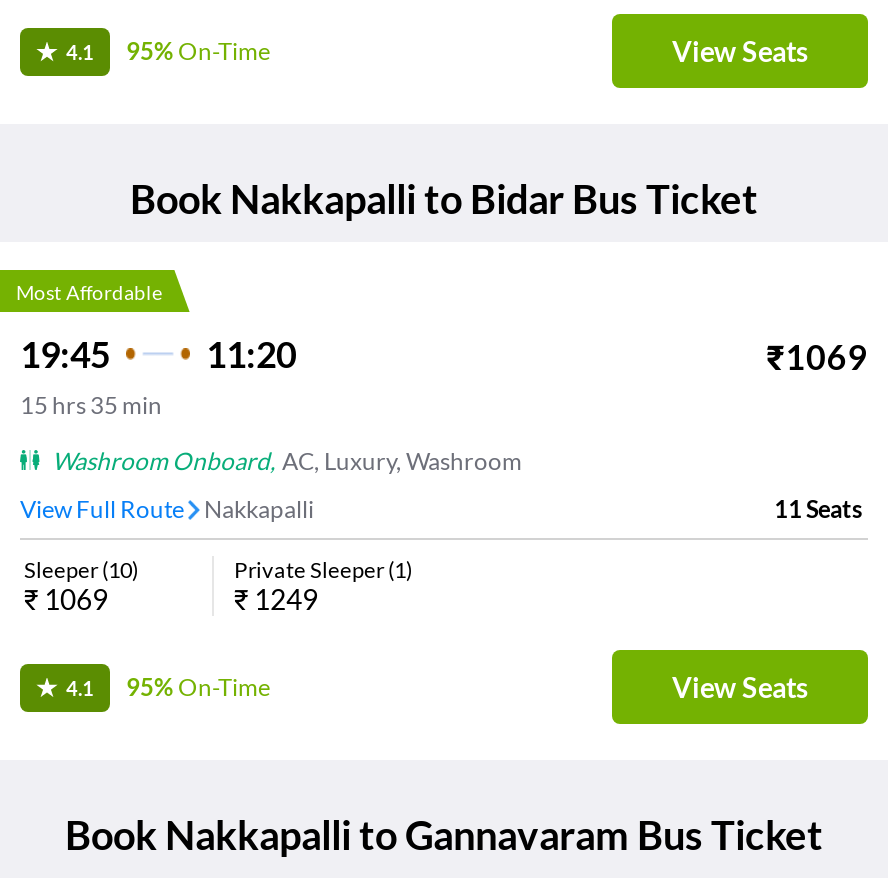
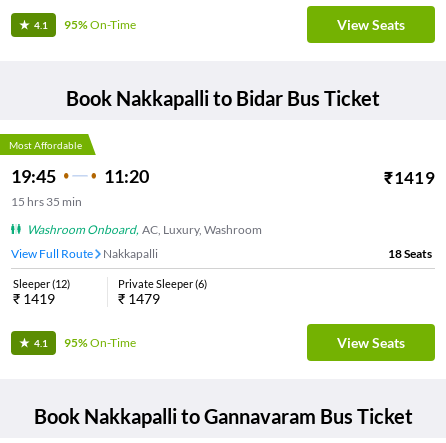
- ₹1069
+ ₹1419

- 11 Seats
+ 18 Seats

- Sleeper (10)
+ Sleeper (12)

- Private Sleeper (1)
+ Private Sleeper (6)

- ₹1069
+ ₹1419

- ₹1249
+ ₹1479
